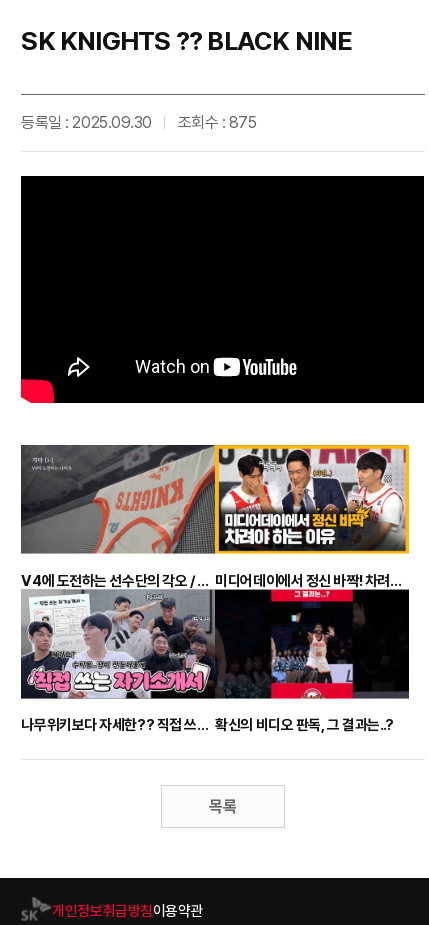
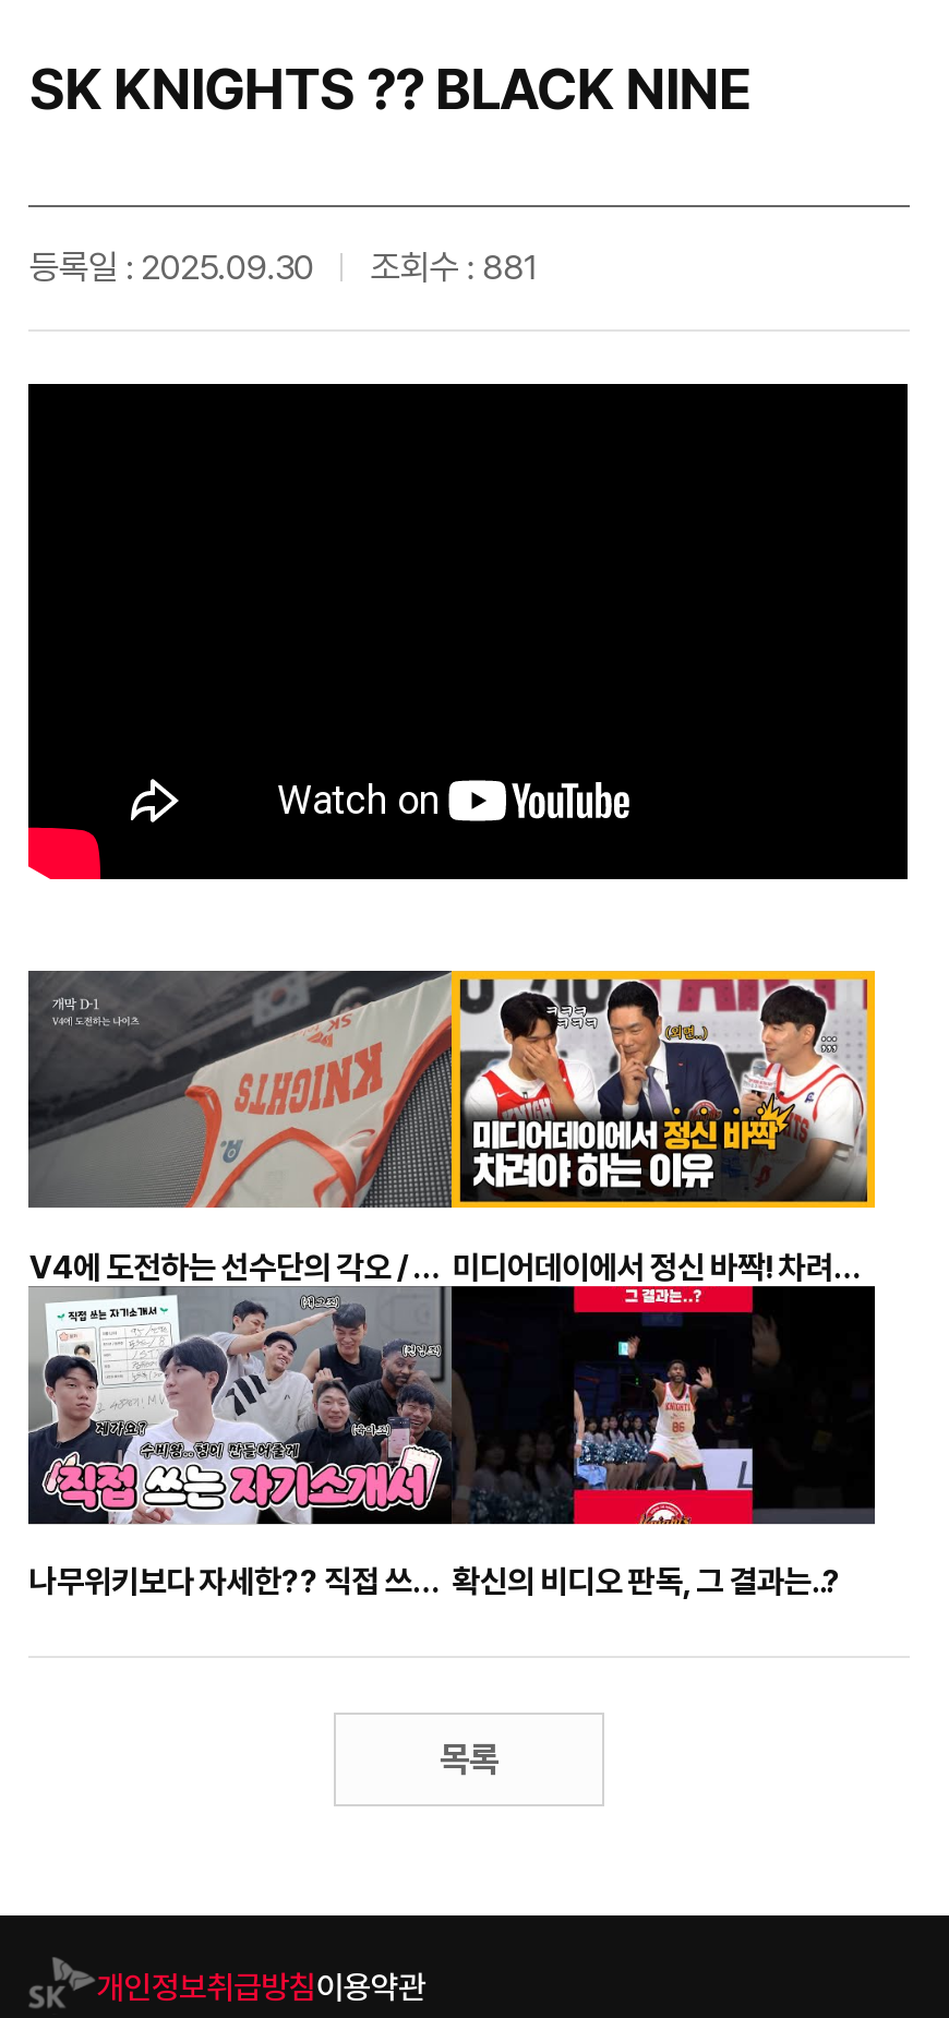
- 등록일 : 2025.09.30 조회수 : 875
+ 등록일 : 2025.09.30 조회수 : 881
